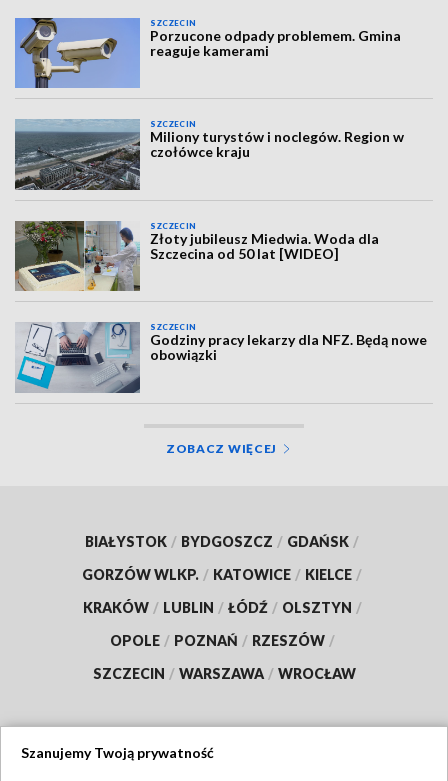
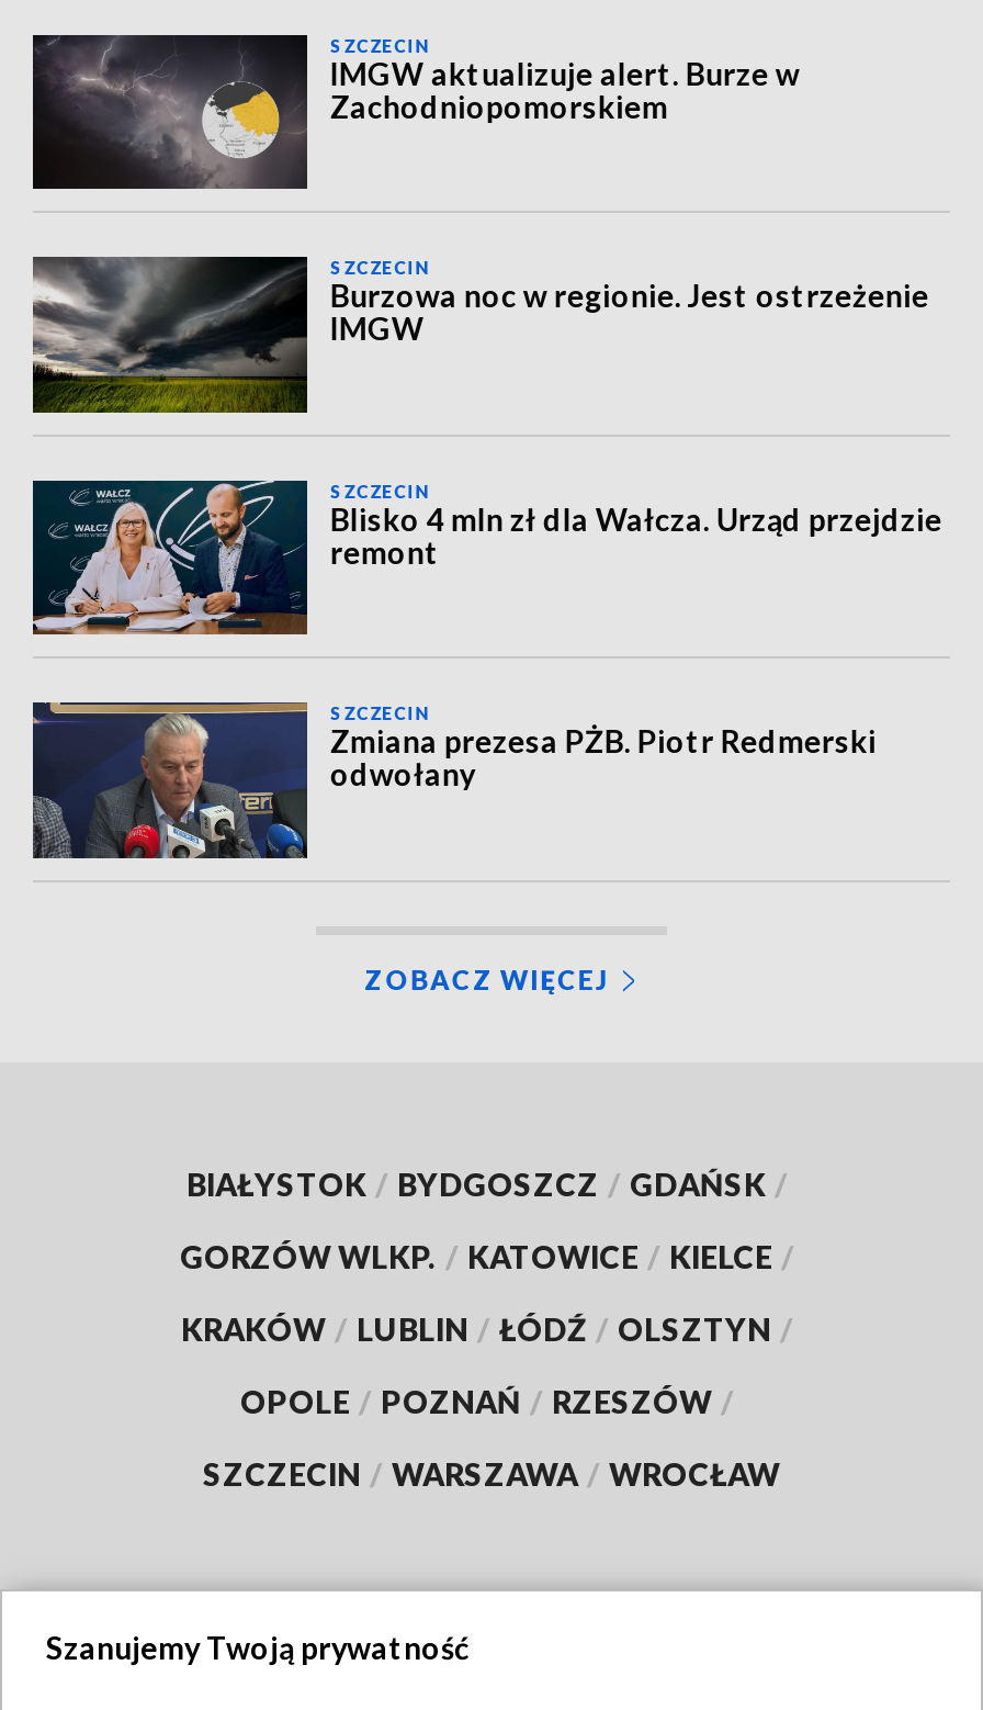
- [image]
- Porzucone odpady problemem. Gmina
- reaguje kamerami
+ [image]
+ IMGW aktualizuje alert. Burze w
+ Zachodniopomorskiem

- [image]
- Miliony turystów i noclegów. Region w
- czołówce kraju
+ [image]
+ Burzowa noc w regionie. Jest ostrzeżenie
+ IMGW

- [image]
- Złoty jubileusz Miedwia. Woda dla
- Szczecina od 50 lat [WIDEO]
+ [image]
+ Blisko 4 mln zł dla Wałcza. Urząd przejdzie
+ remont

- [image]
- Godziny pracy lekarzy dla NFZ. Będą nowe
- obowiązki
+ [image]
+ Zmiana prezesa PŻB. Piotr Redmerski
+ odwołany
